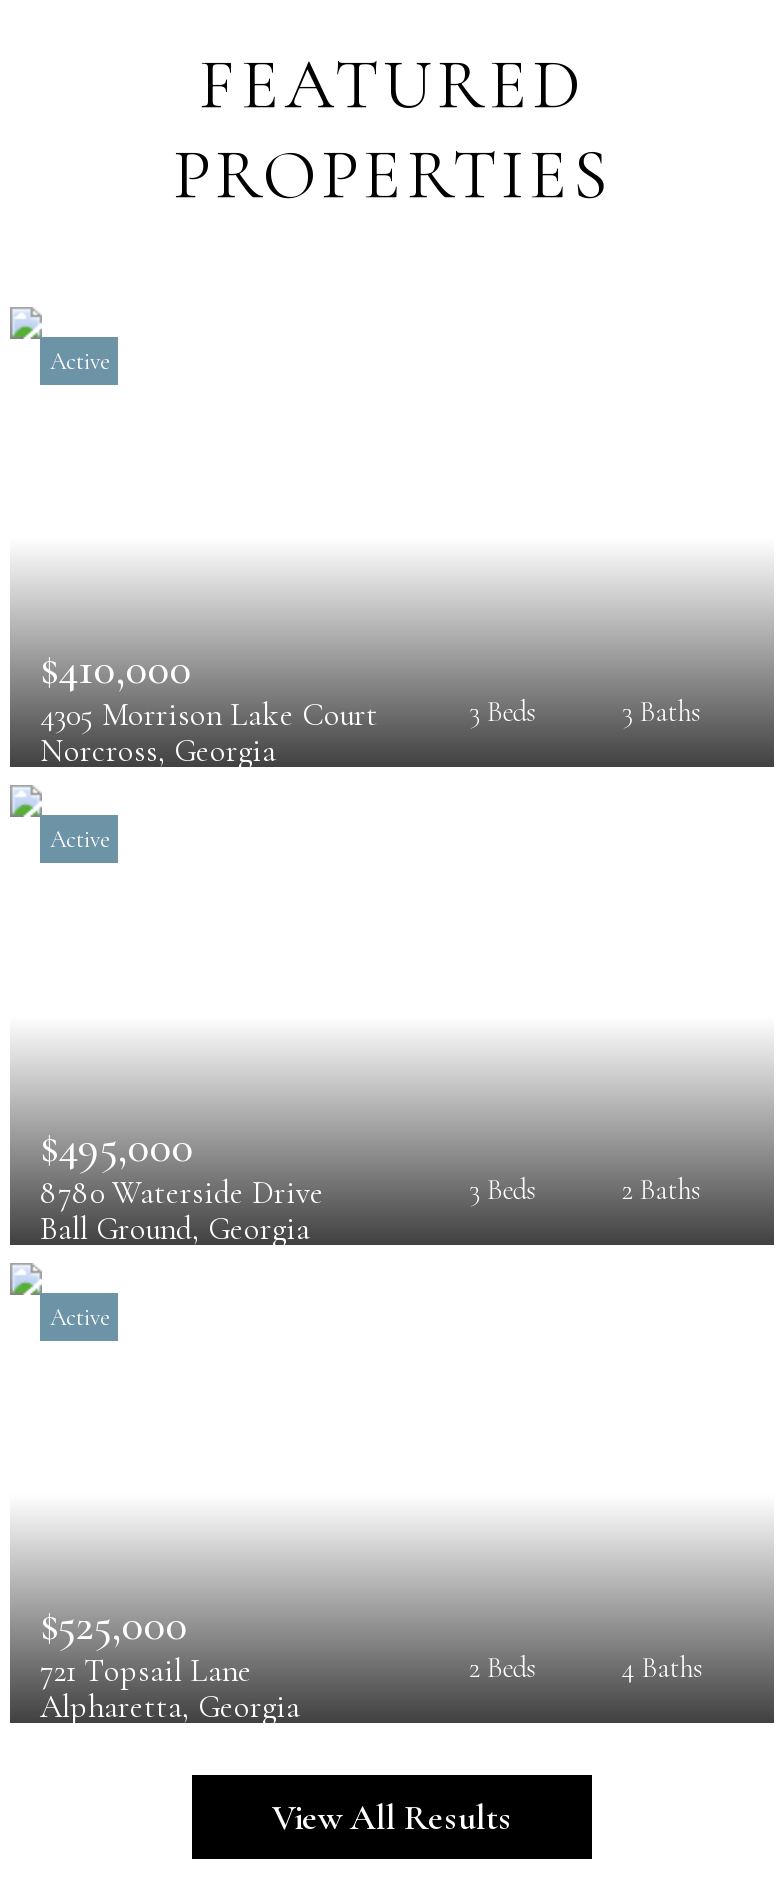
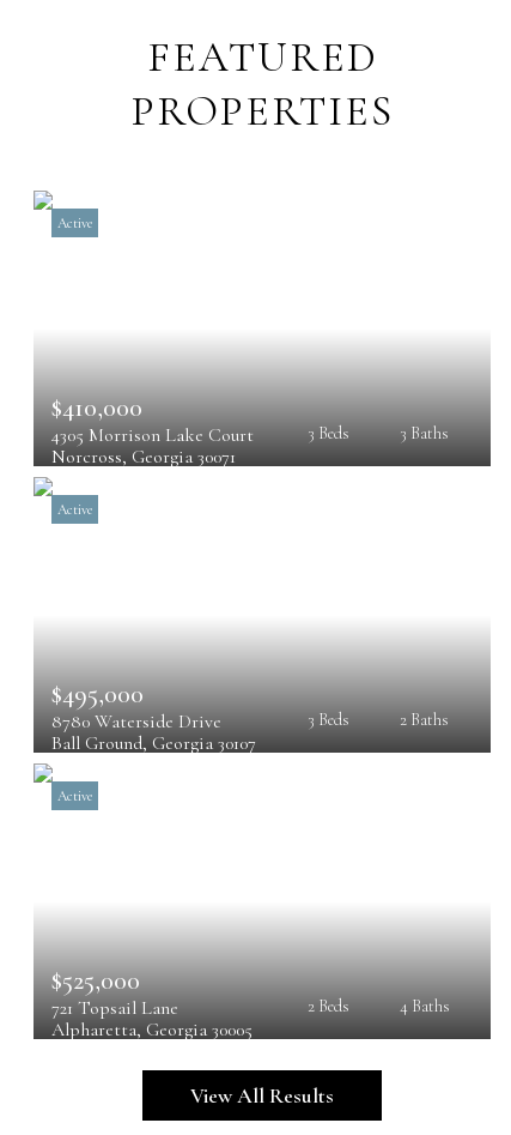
- Norcross, Georgia
+ Norcross, Georgia 30071

- Ball Ground, Georgia
+ Ball Ground, Georgia 30107

- Alpharetta, Georgia
+ Alpharetta, Georgia 30005
